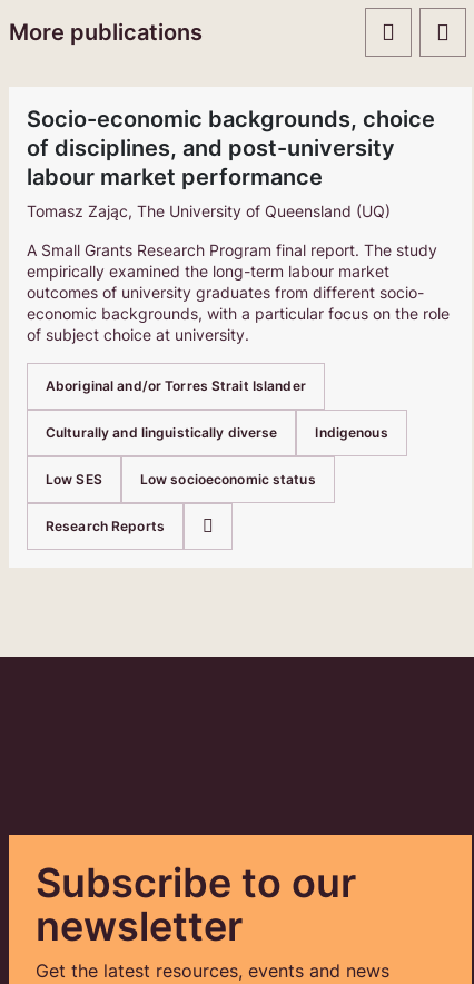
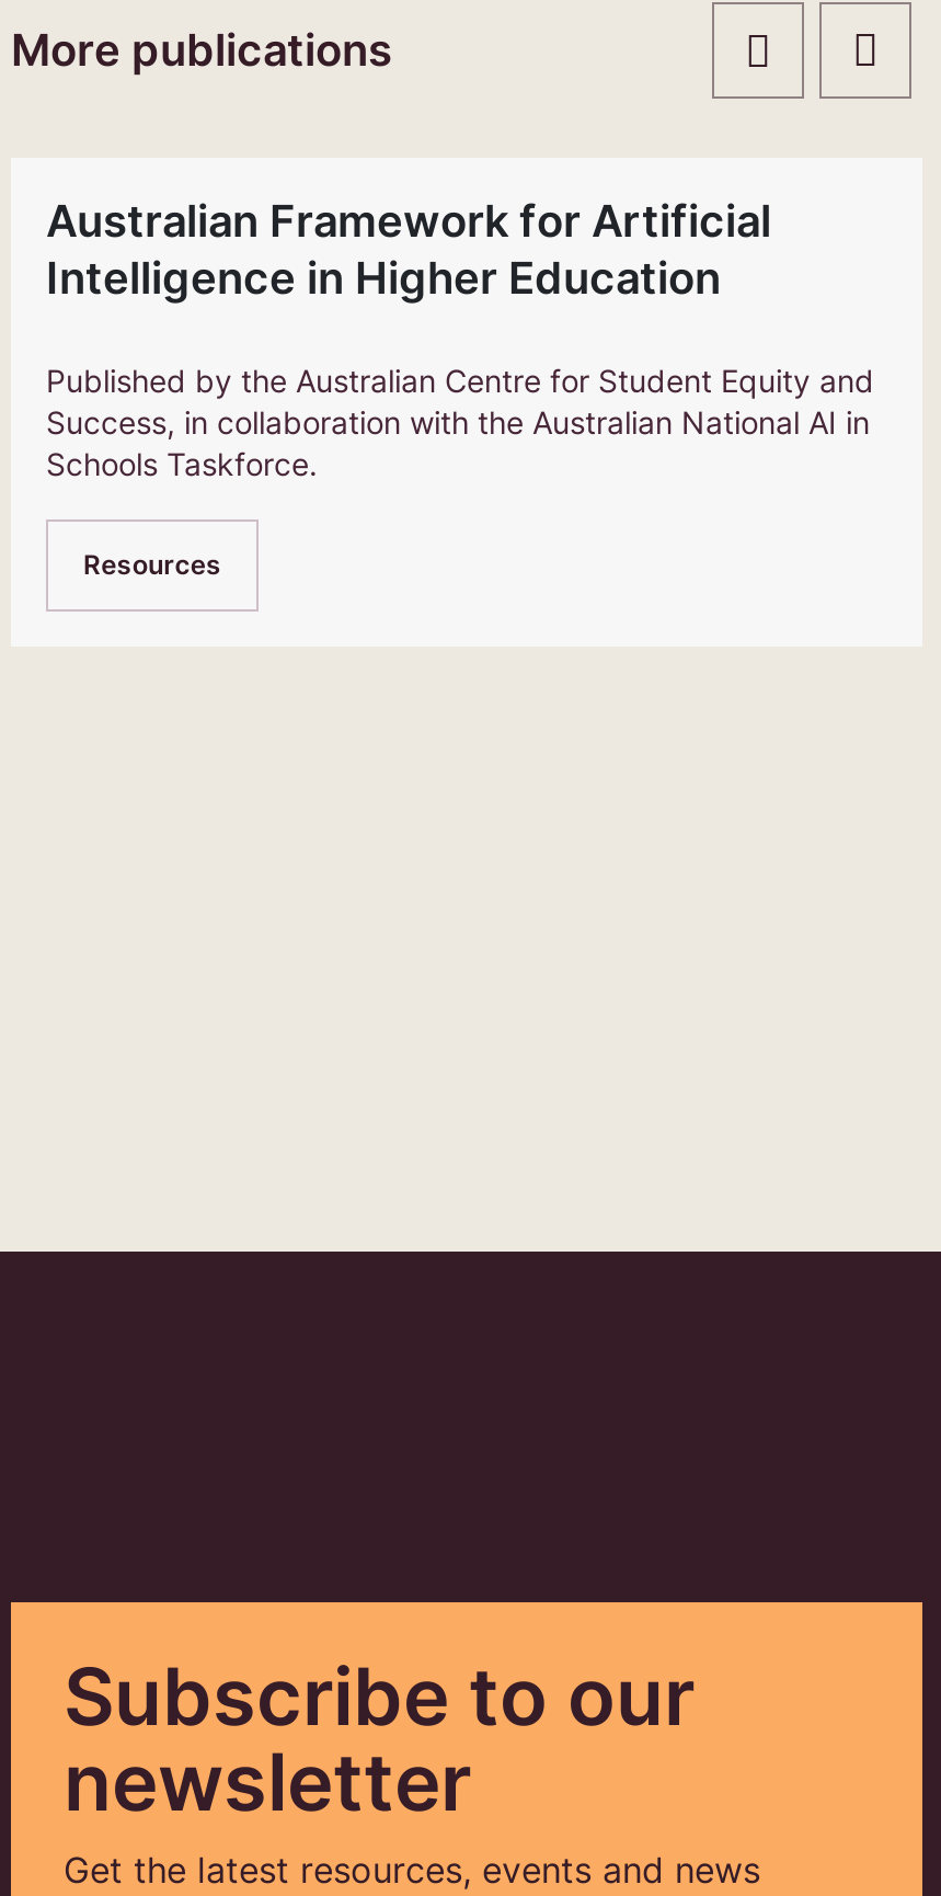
- Socio-economic backgrounds, choice
- of disciplines, and post-university
- labour market performance
- Tomasz Zając , The University of Queensland (UQ)
- A Small Grants Research Program final report. The study
- empirically examined the long-term labour market
- outcomes of university graduates from different socio-
- economic backgrounds, with a particular focus on the role
- of subject choice at university.
- Aboriginal and/or Torres Strait Islander
- Culturally and linguistically diverse
- Indigenous
- Low SES
- Low socioeconomic status
- Research Reports
+ Australian Framework for Artificial
+ Intelligence in Higher Education
+ Published by the Australian Centre for Student Equity and
+ Success, in collaboration with the Australian National AI in
+ Schools Taskforce.
+ Resources
